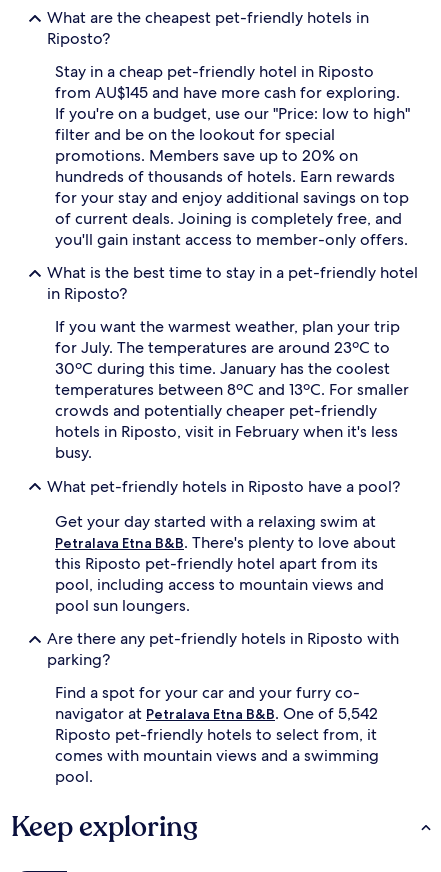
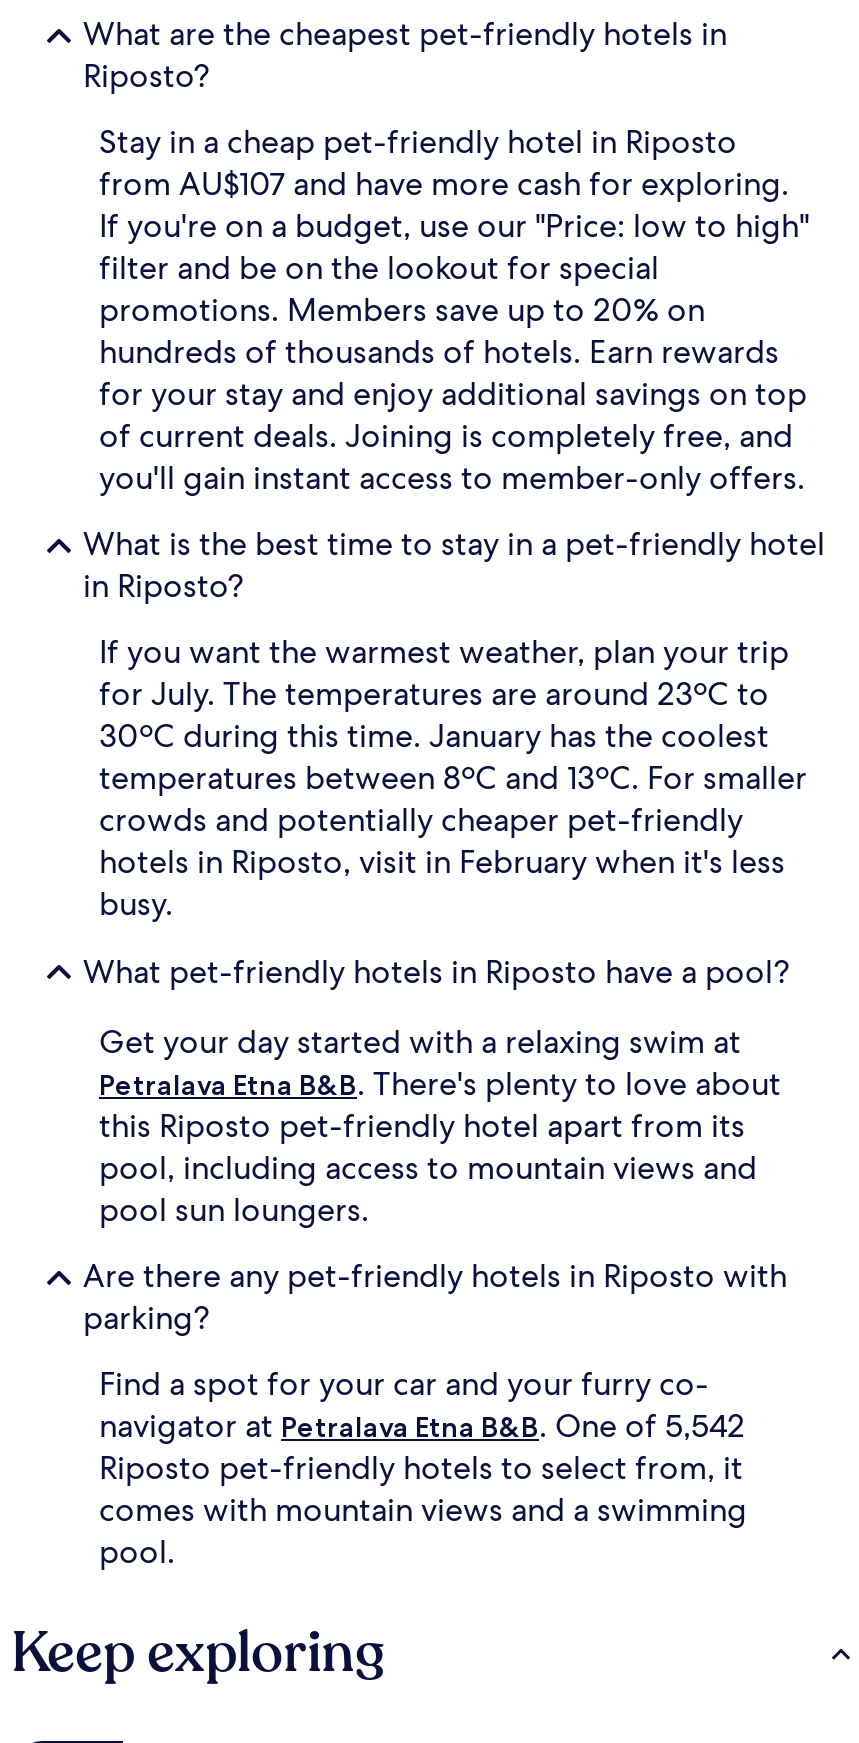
- from AU$145 and have more cash for exploring.
+ from AU$107 and have more cash for exploring.
